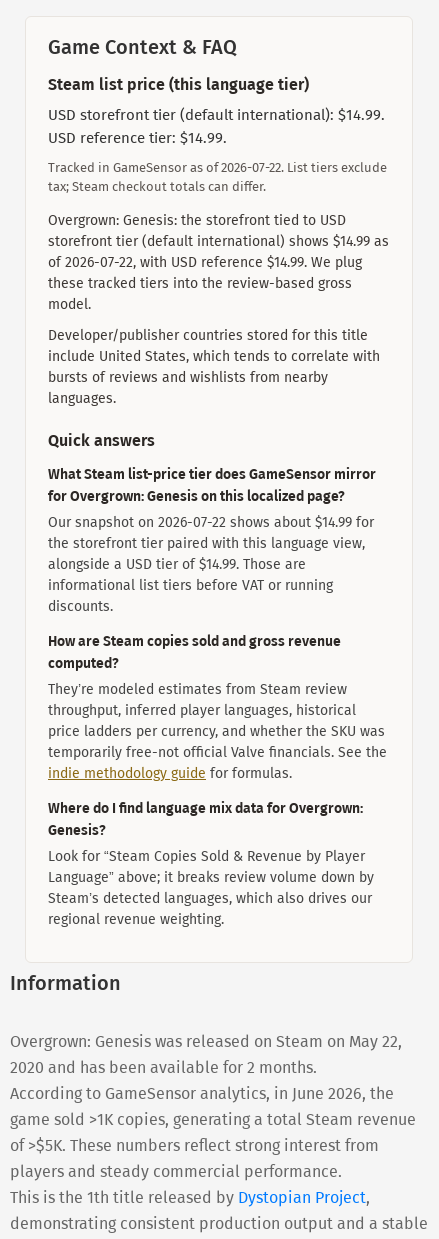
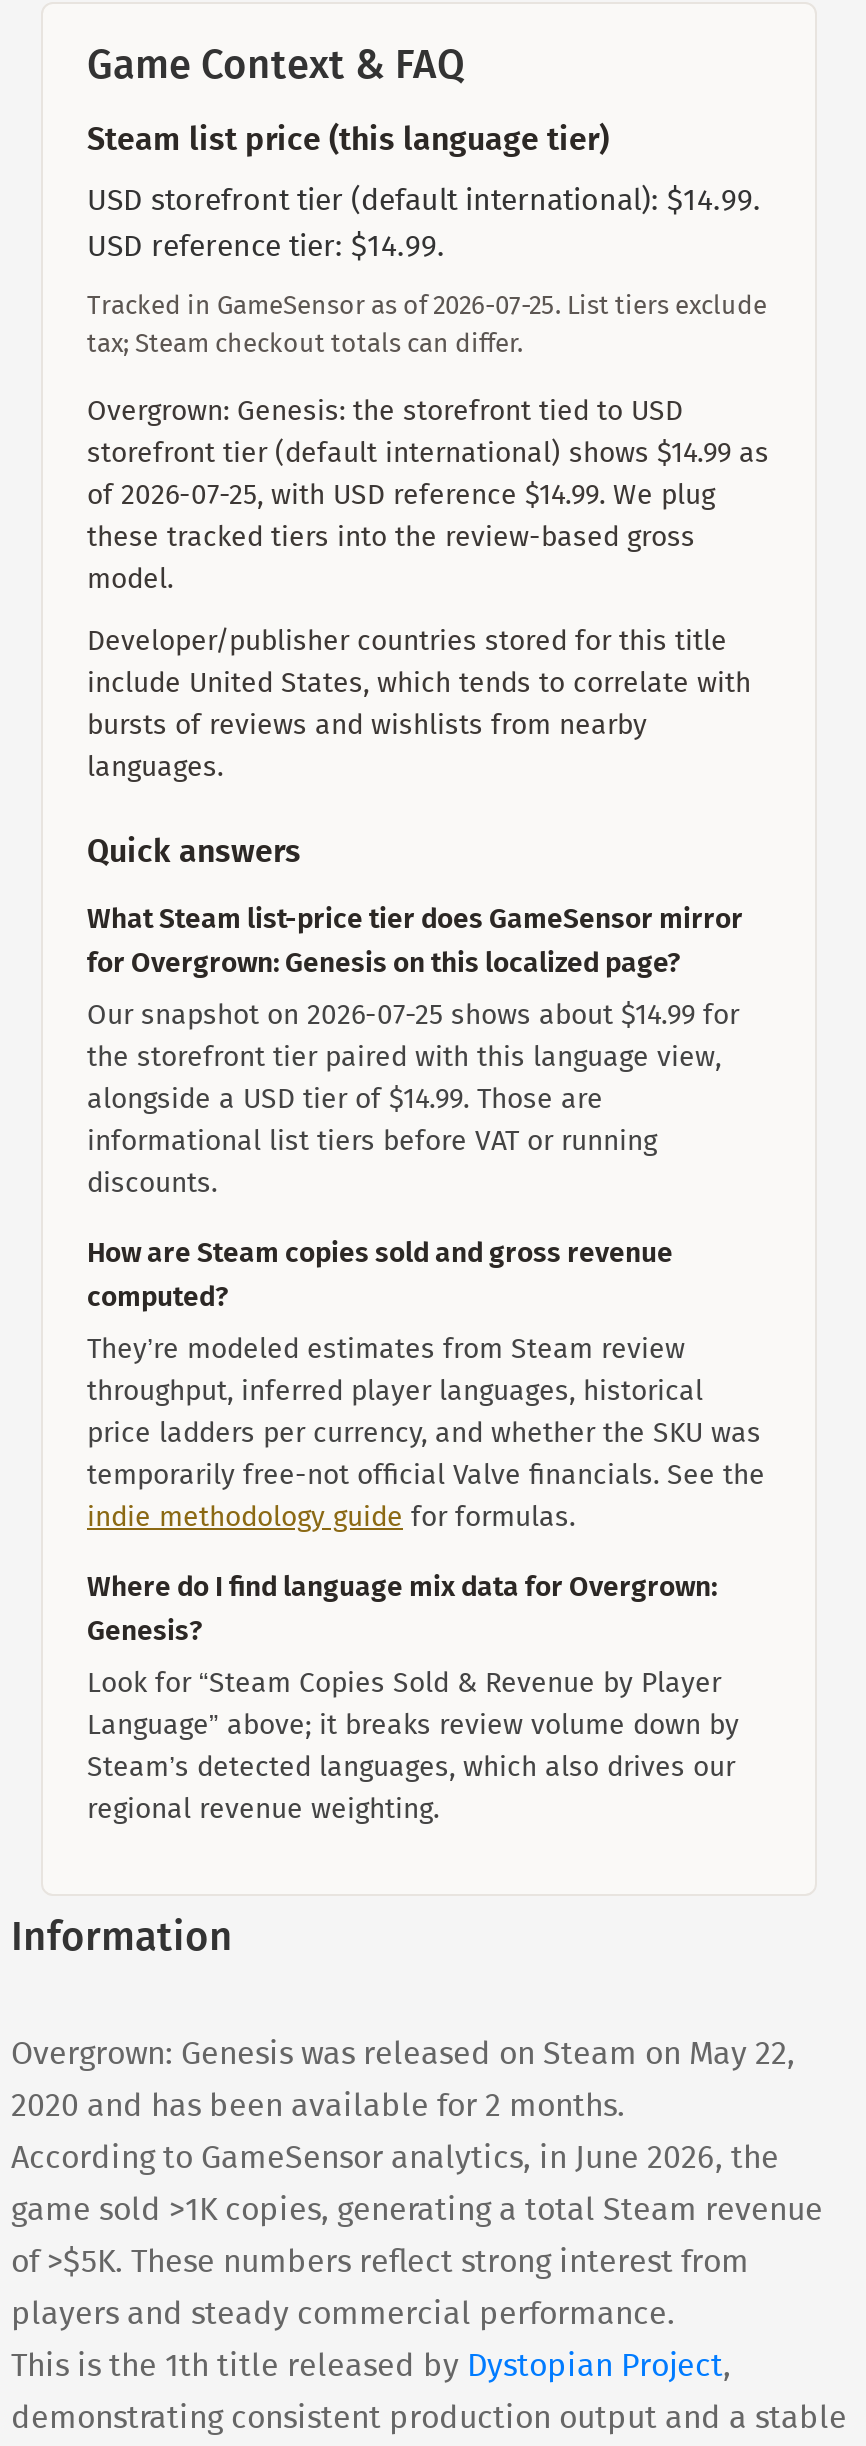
- Tracked in GameSensor as of 2026-07-22. List tiers exclude
+ Tracked in GameSensor as of 2026-07-25. List tiers exclude

- of 2026-07-22, with USD reference $14.99. We plug
+ of 2026-07-25, with USD reference $14.99. We plug

- Our snapshot on 2026-07-22 shows about $14.99 for
+ Our snapshot on 2026-07-25 shows about $14.99 for
